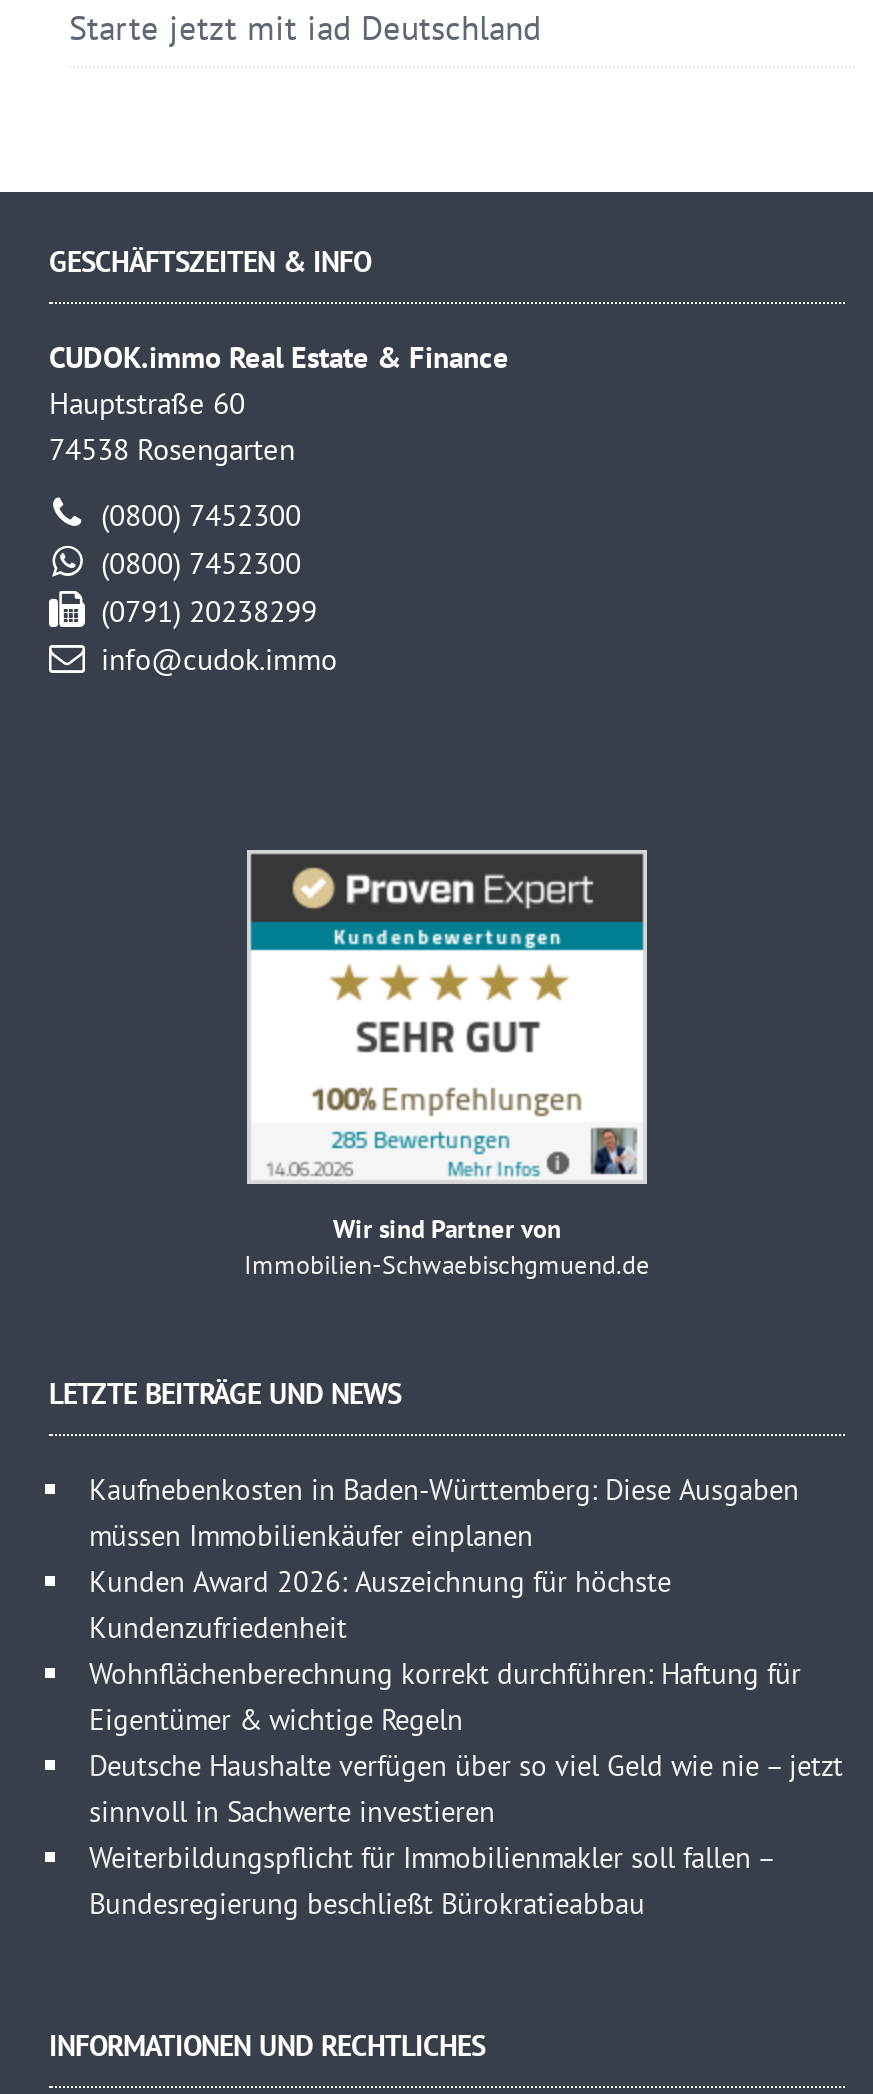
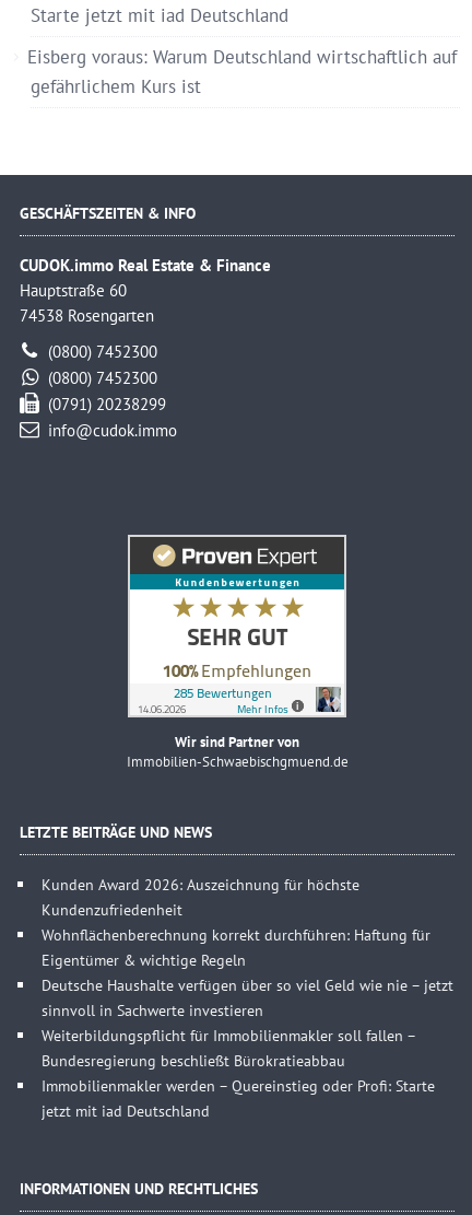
+ Eisberg voraus: Warum Deutschland wirtschaftlich auf
+ gefährlichem Kurs ist

- Kaufnebenkosten in Baden-Württemberg: Diese Ausgaben
- müssen Immobilienkäufer einplanen

+ Immobilienmakler werden – Quereinstieg oder Profi: Starte
+ jetzt mit iad Deutschland
